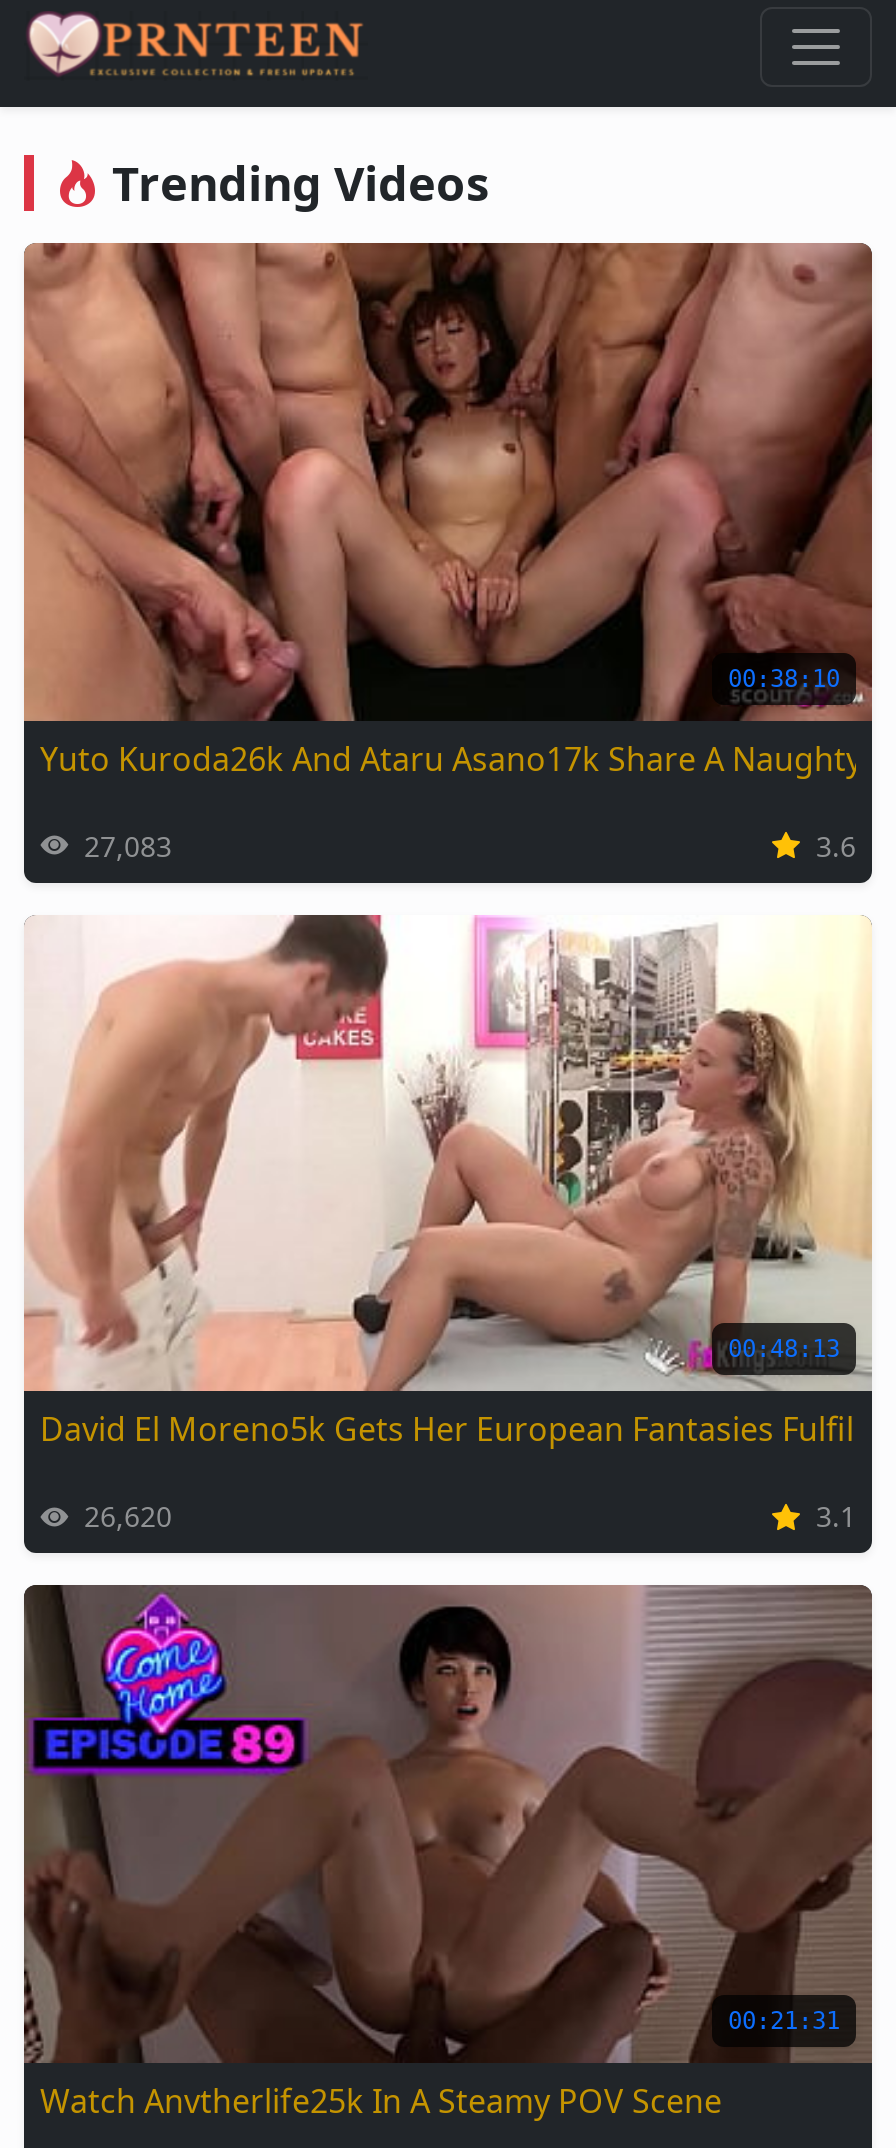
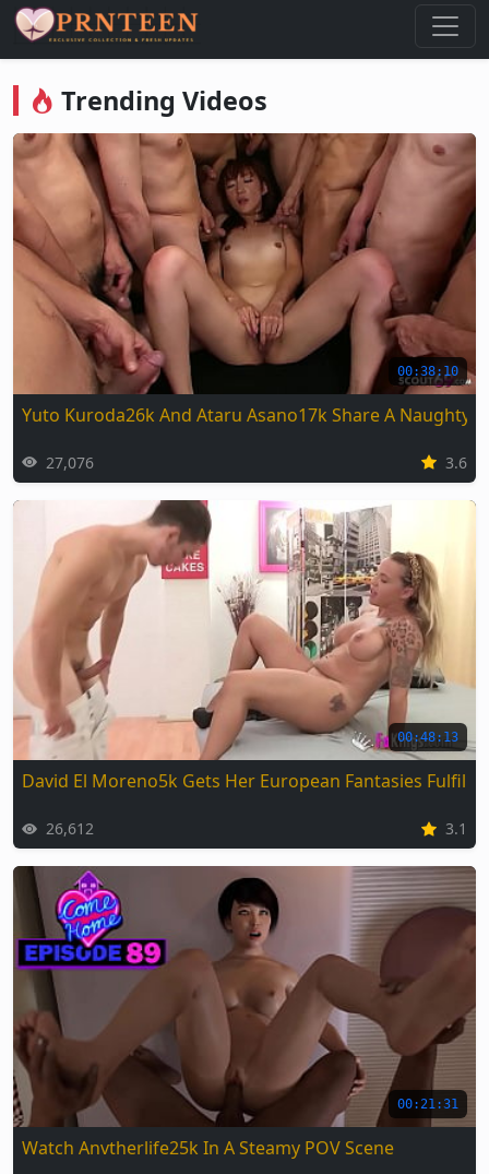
- 27,083
+ 27,076

- 26,620
+ 26,612
